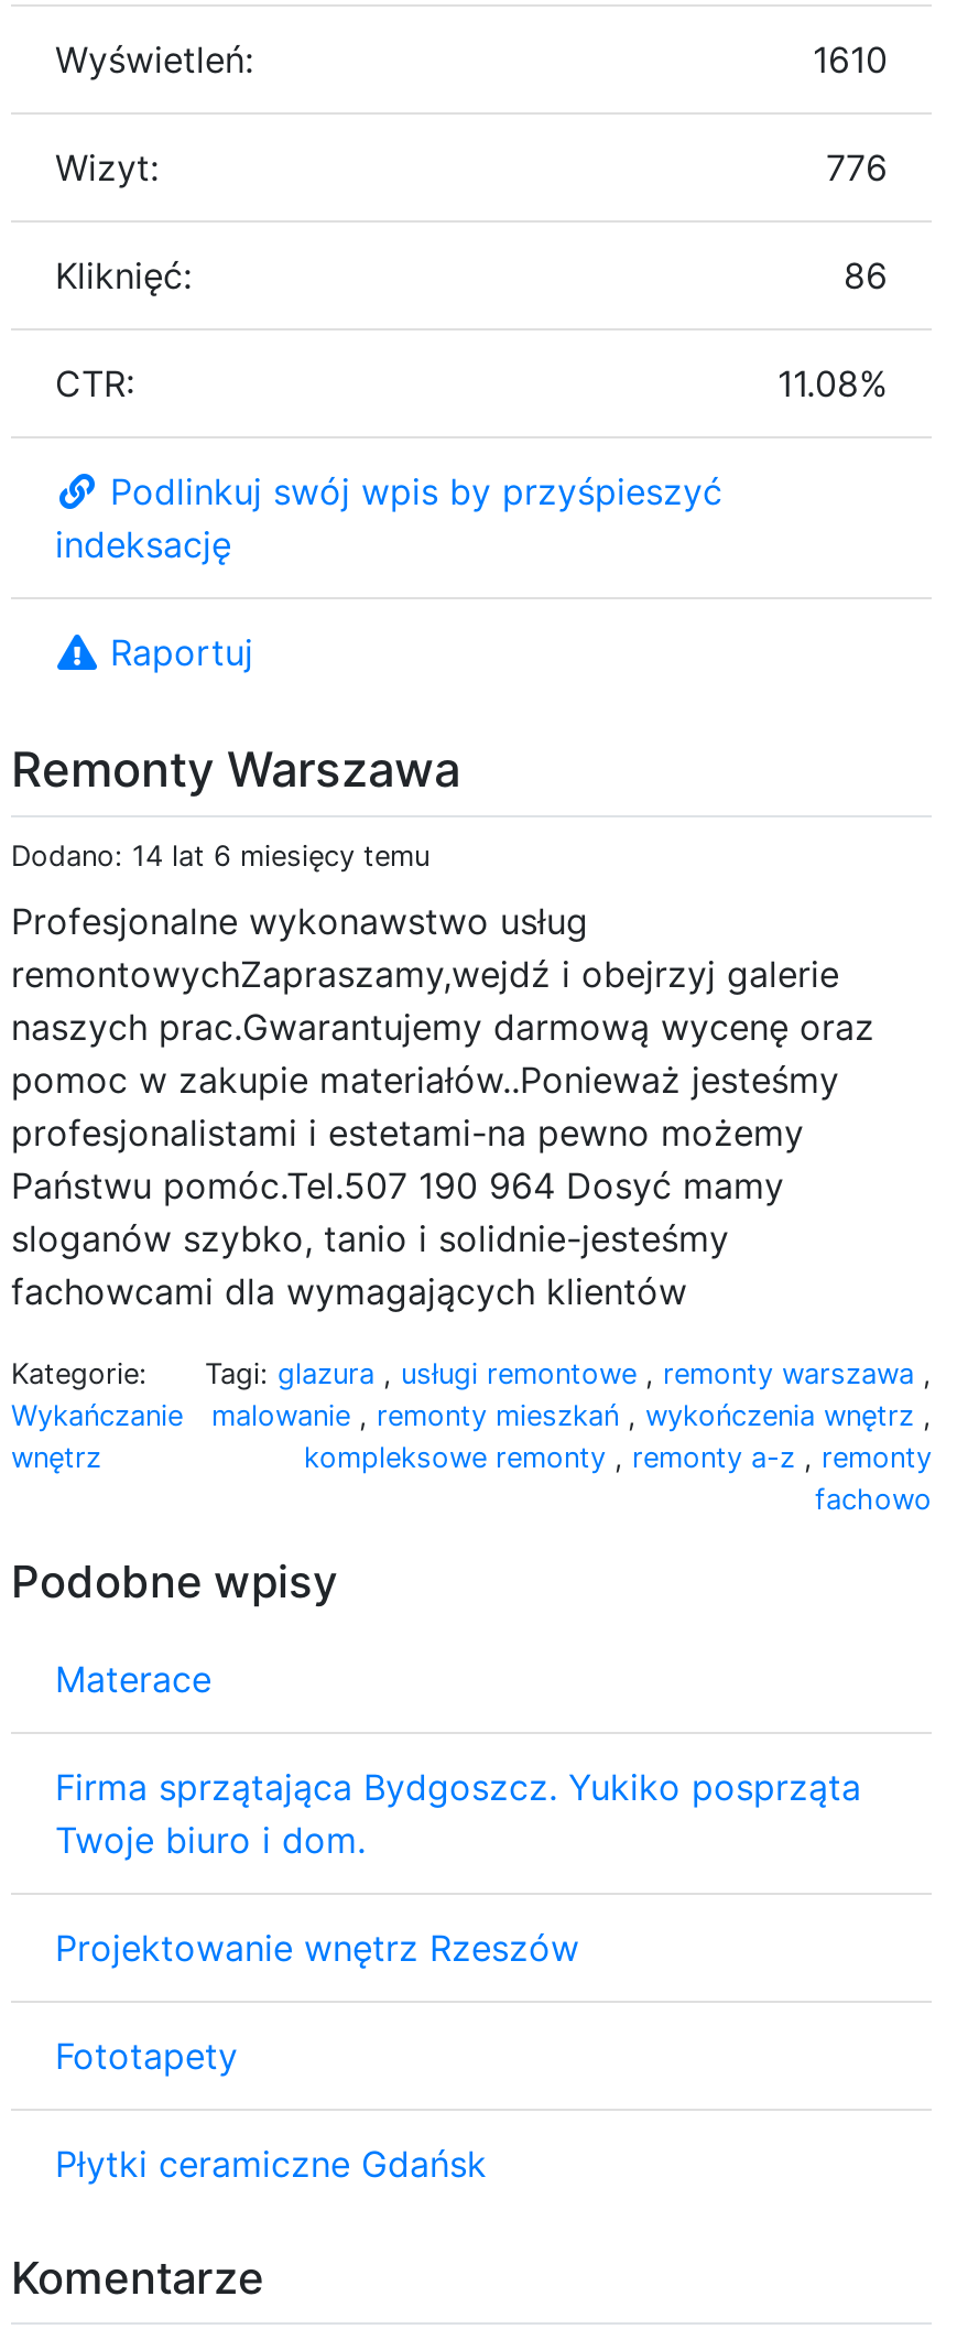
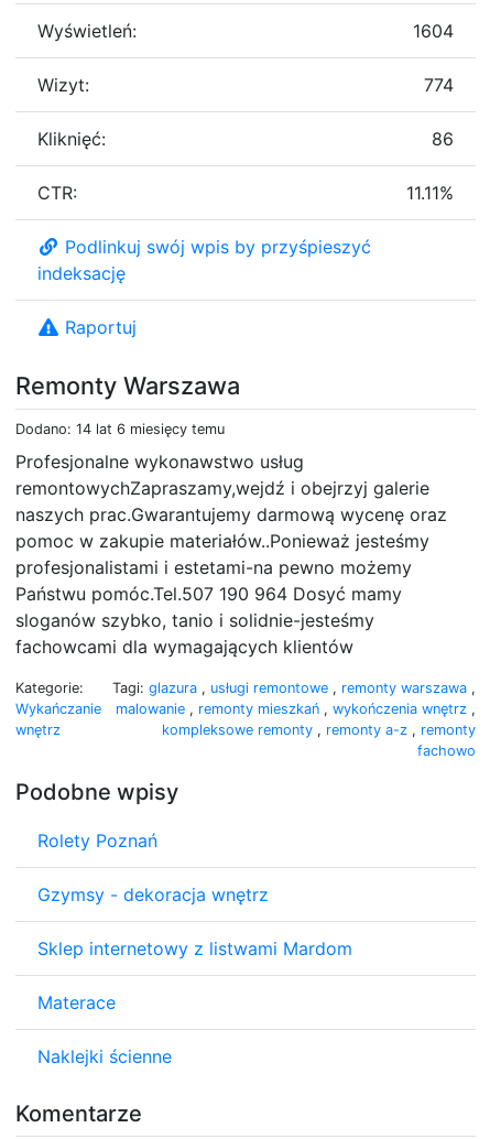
- 1610
+ 1604

- 776
+ 774

- 11.08%
+ 11.11%

+ Rolety Poznań
+ Gzymsy - dekoracja wnętrz
+ Sklep internetowy z listwami Mardom

moved down: Materace

- Firma sprzątająca Bydgoszcz. Yukiko posprząta
- Twoje biuro i dom.
- Projektowanie wnętrz Rzeszów
- Fototapety
- Płytki ceramiczne Gdańsk
+ Naklejki ścienne
